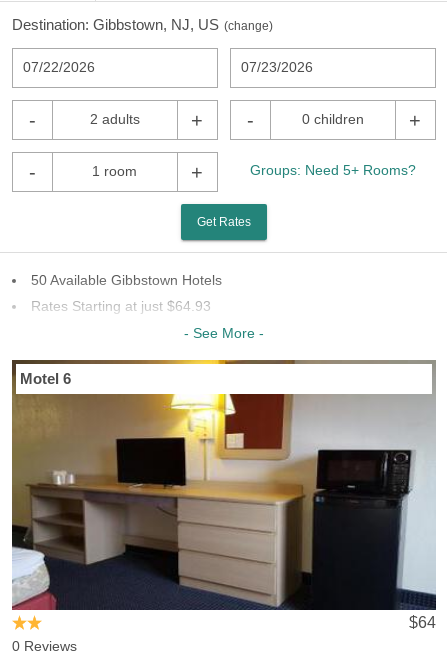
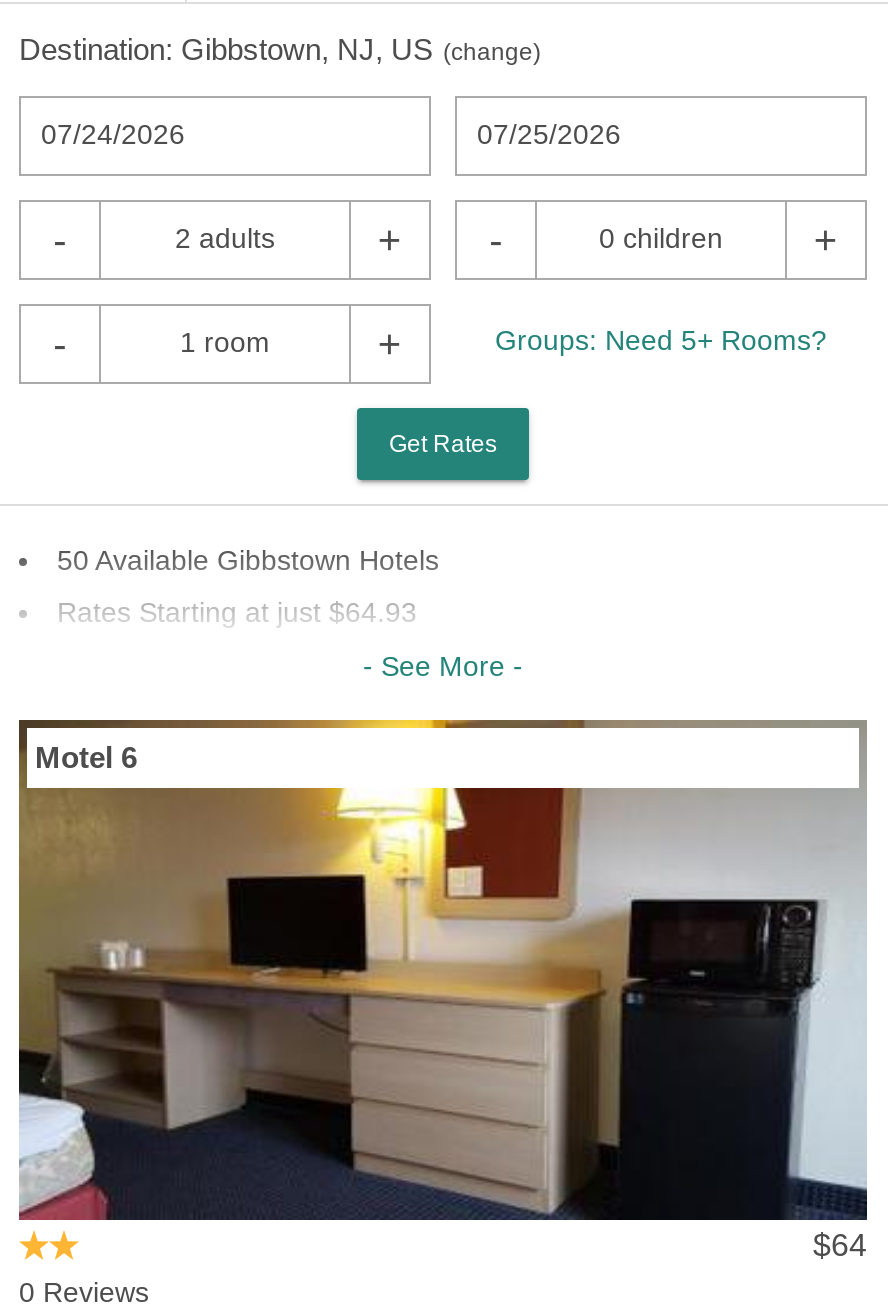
- 07/22/2026
+ 07/24/2026

- 07/23/2026
+ 07/25/2026
